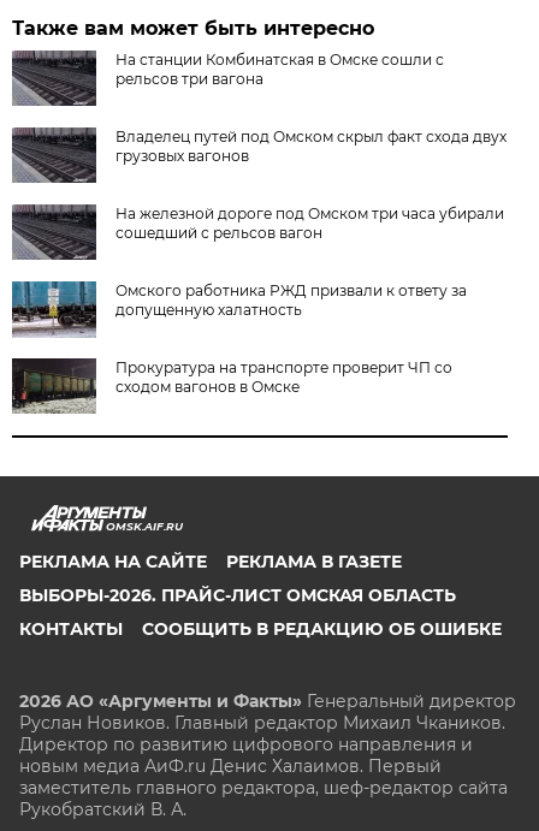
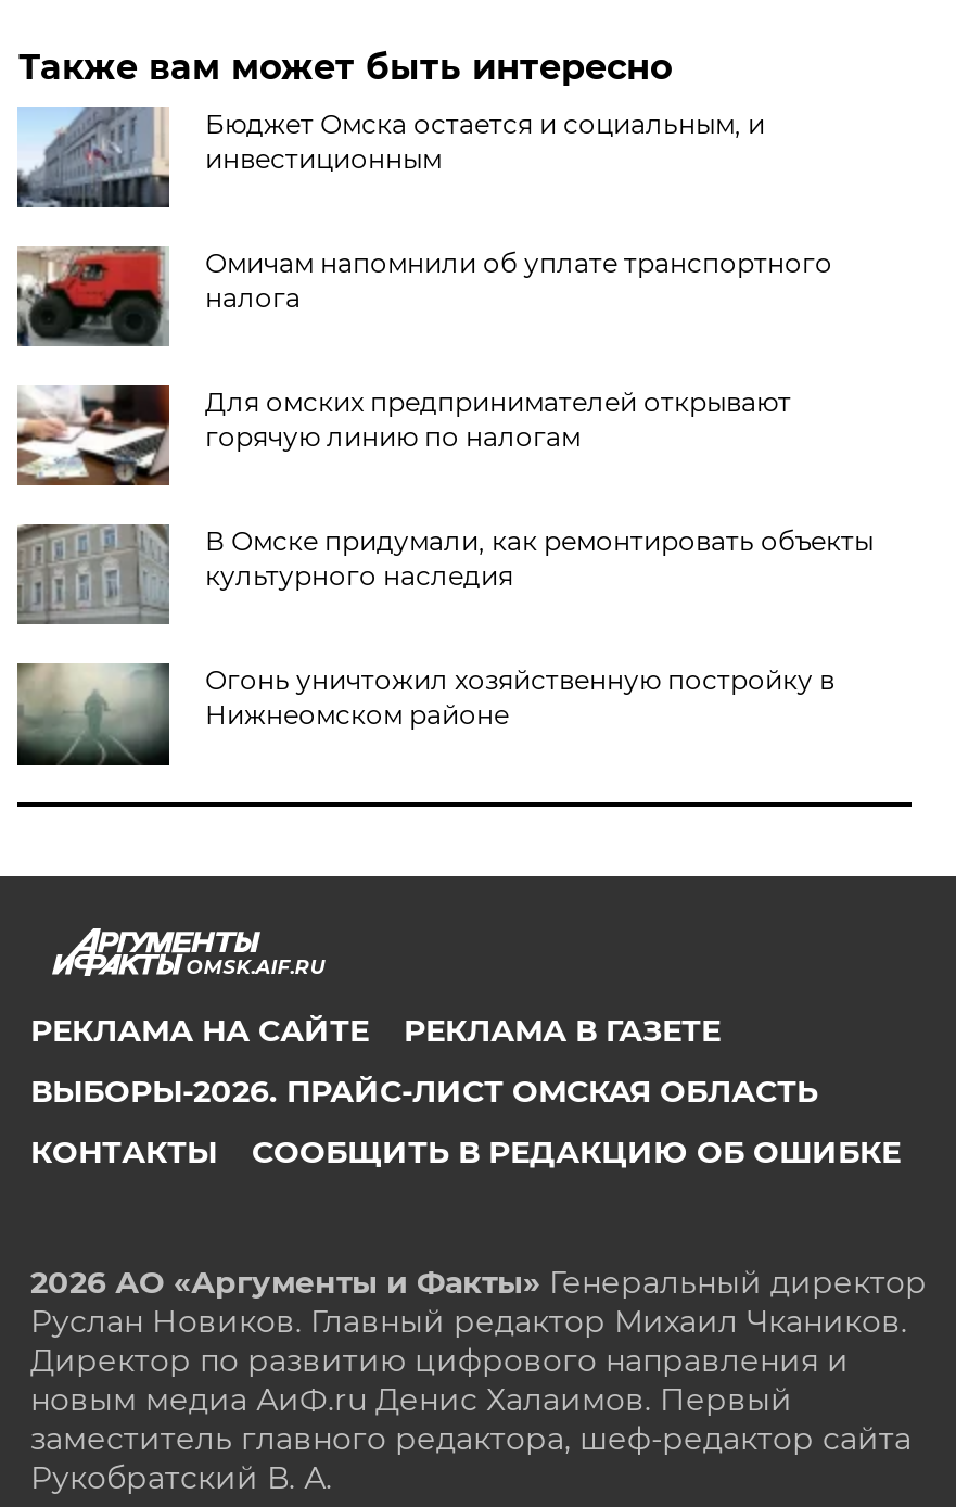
- [image]
- На станции Комбинатская в Омске сошли с
- рельсов три вагона
+ [image]
+ Бюджет Омска остается и социальным, и
+ инвестиционным

- [image]
- Владелец путей под Омском скрыл факт схода двух
- грузовых вагонов
+ [image]
+ Омичам напомнили об уплате транспортного
+ налога

- [image]
- На железной дороге под Омском три часа убирали
- сошедший с рельсов вагон
+ [image]
+ Для омских предпринимателей открывают
+ горячую линию по налогам

- [image]
- Омского работника РЖД призвали к ответу за
- допущенную халатность
+ [image]
+ В Омске придумали, как ремонтировать объекты
+ культурного наследия

- [image]
- Прокуратура на транспорте проверит ЧП со
- сходом вагонов в Омске
+ [image]
+ Огонь уничтожил хозяйственную постройку в
+ Нижнеомском районе
